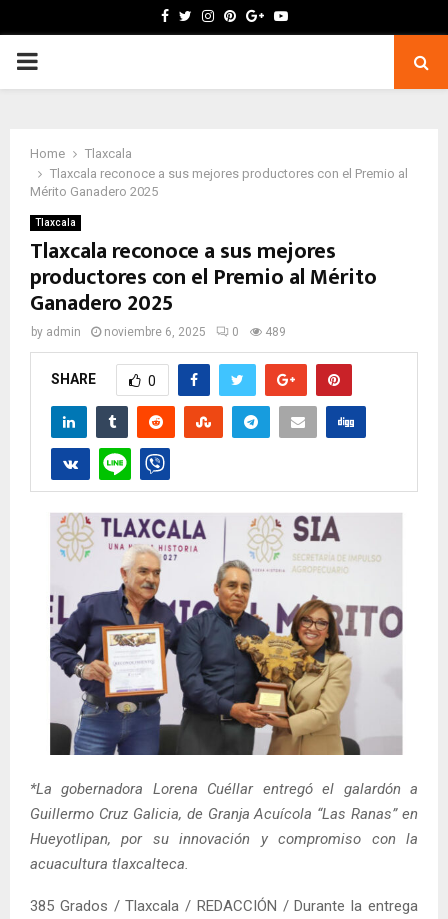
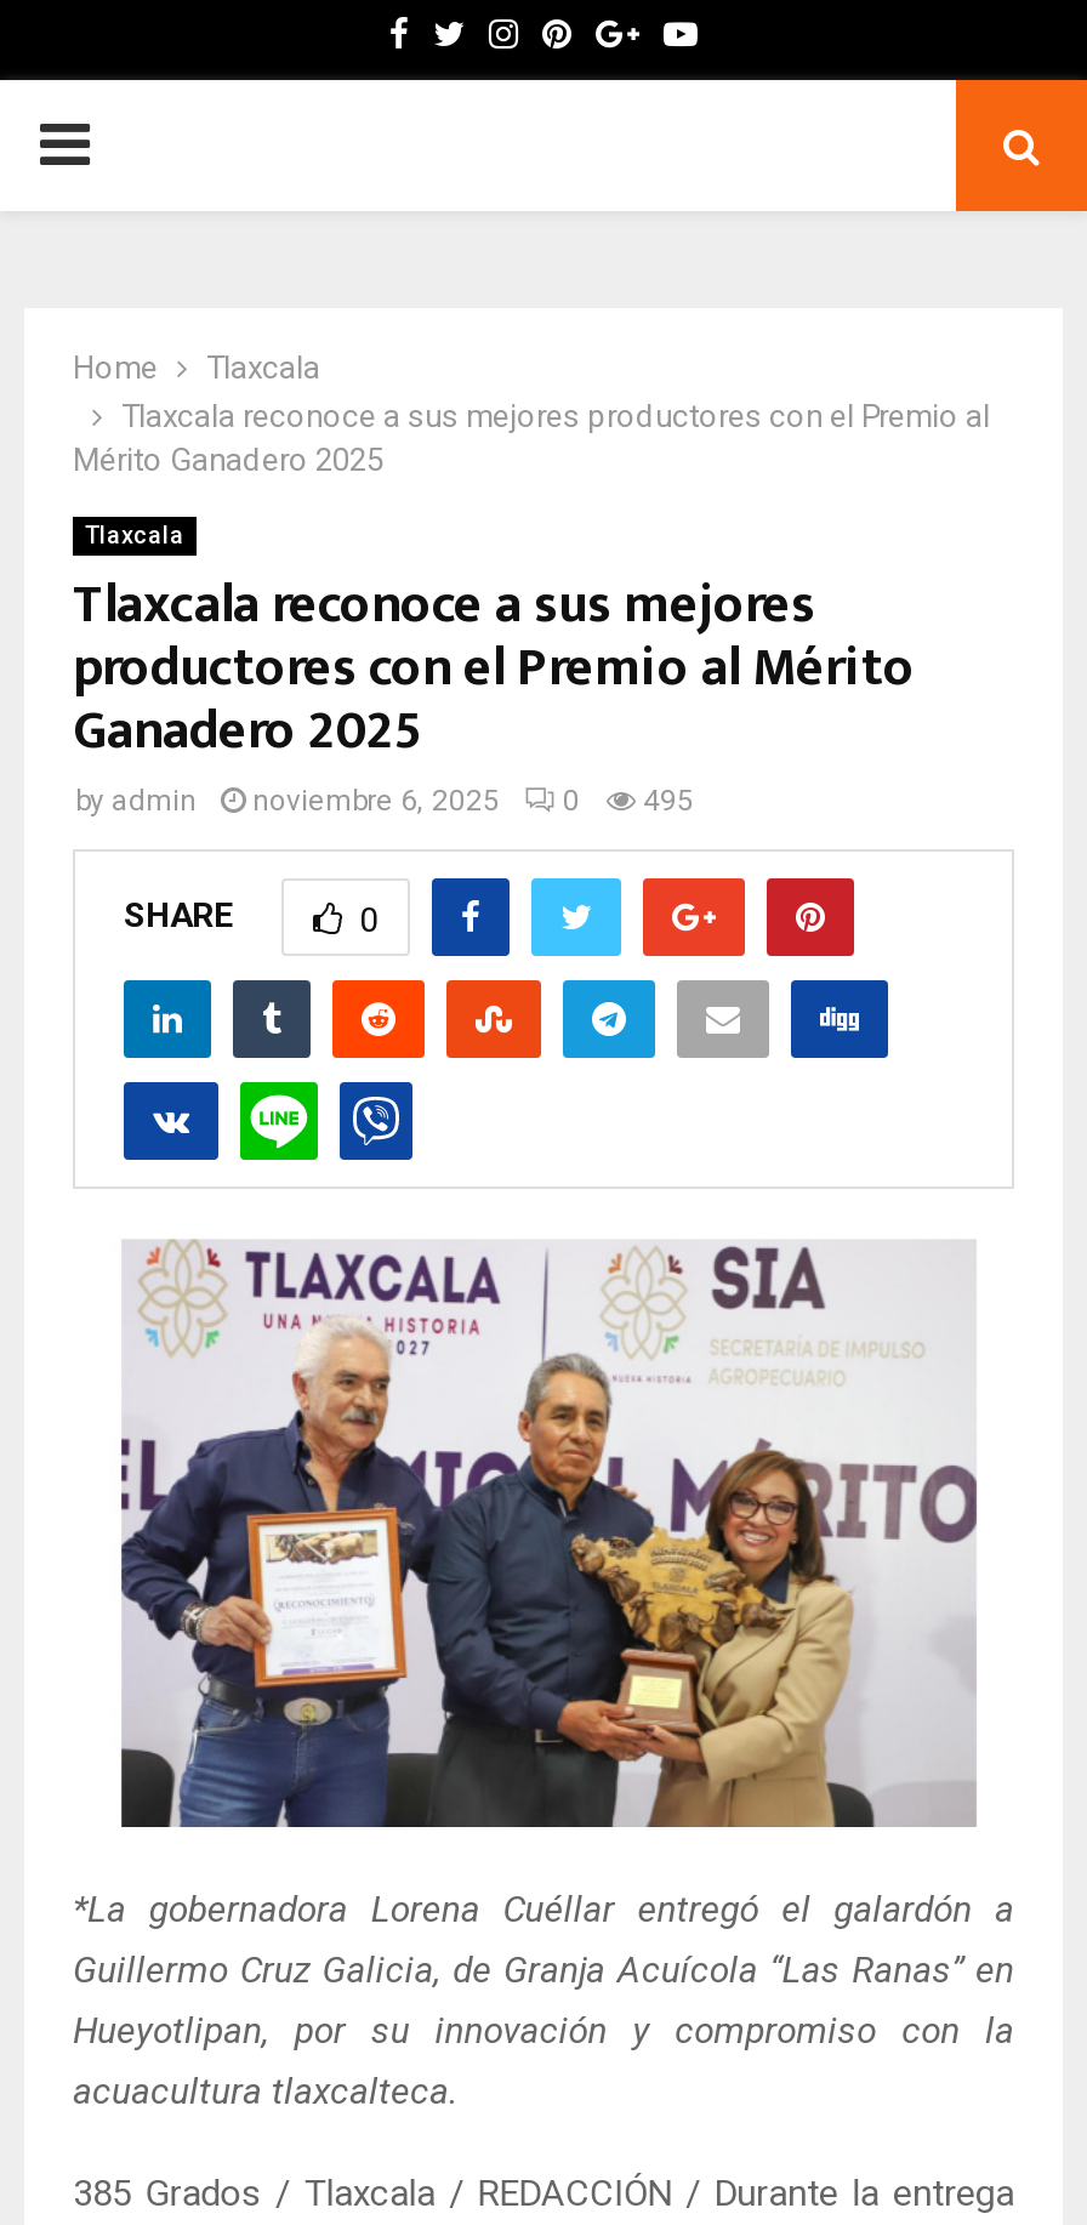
- by admin noviembre 6, 2025 0 489
+ by admin noviembre 6, 2025 0 495
